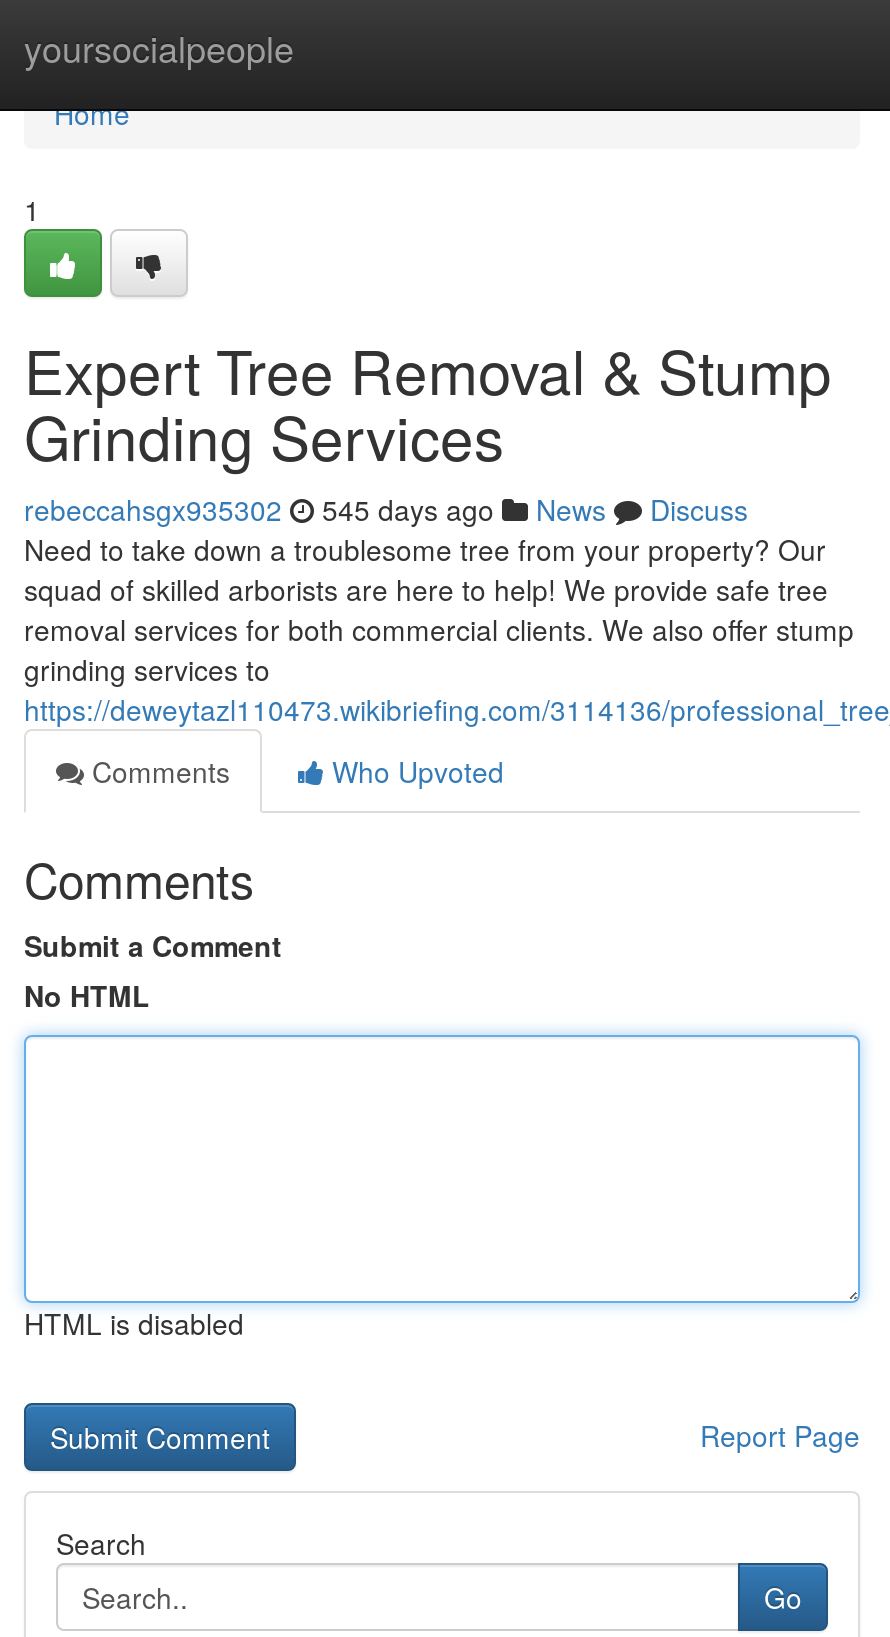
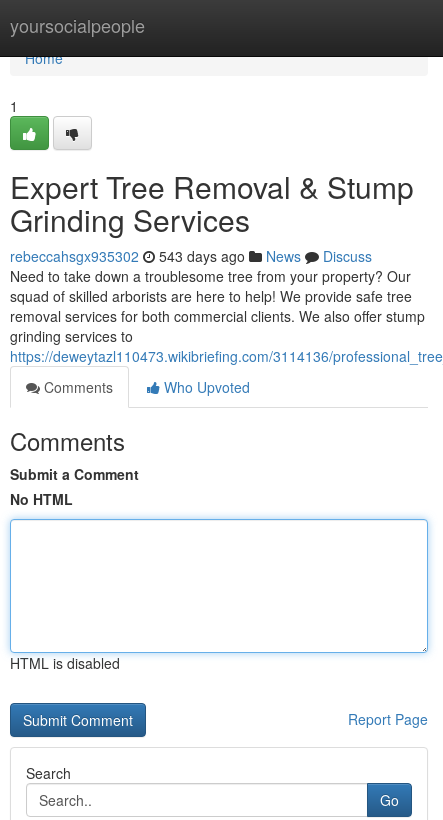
- rebeccahsgx935302 545 days ago News Discuss
+ rebeccahsgx935302 543 days ago News Discuss
